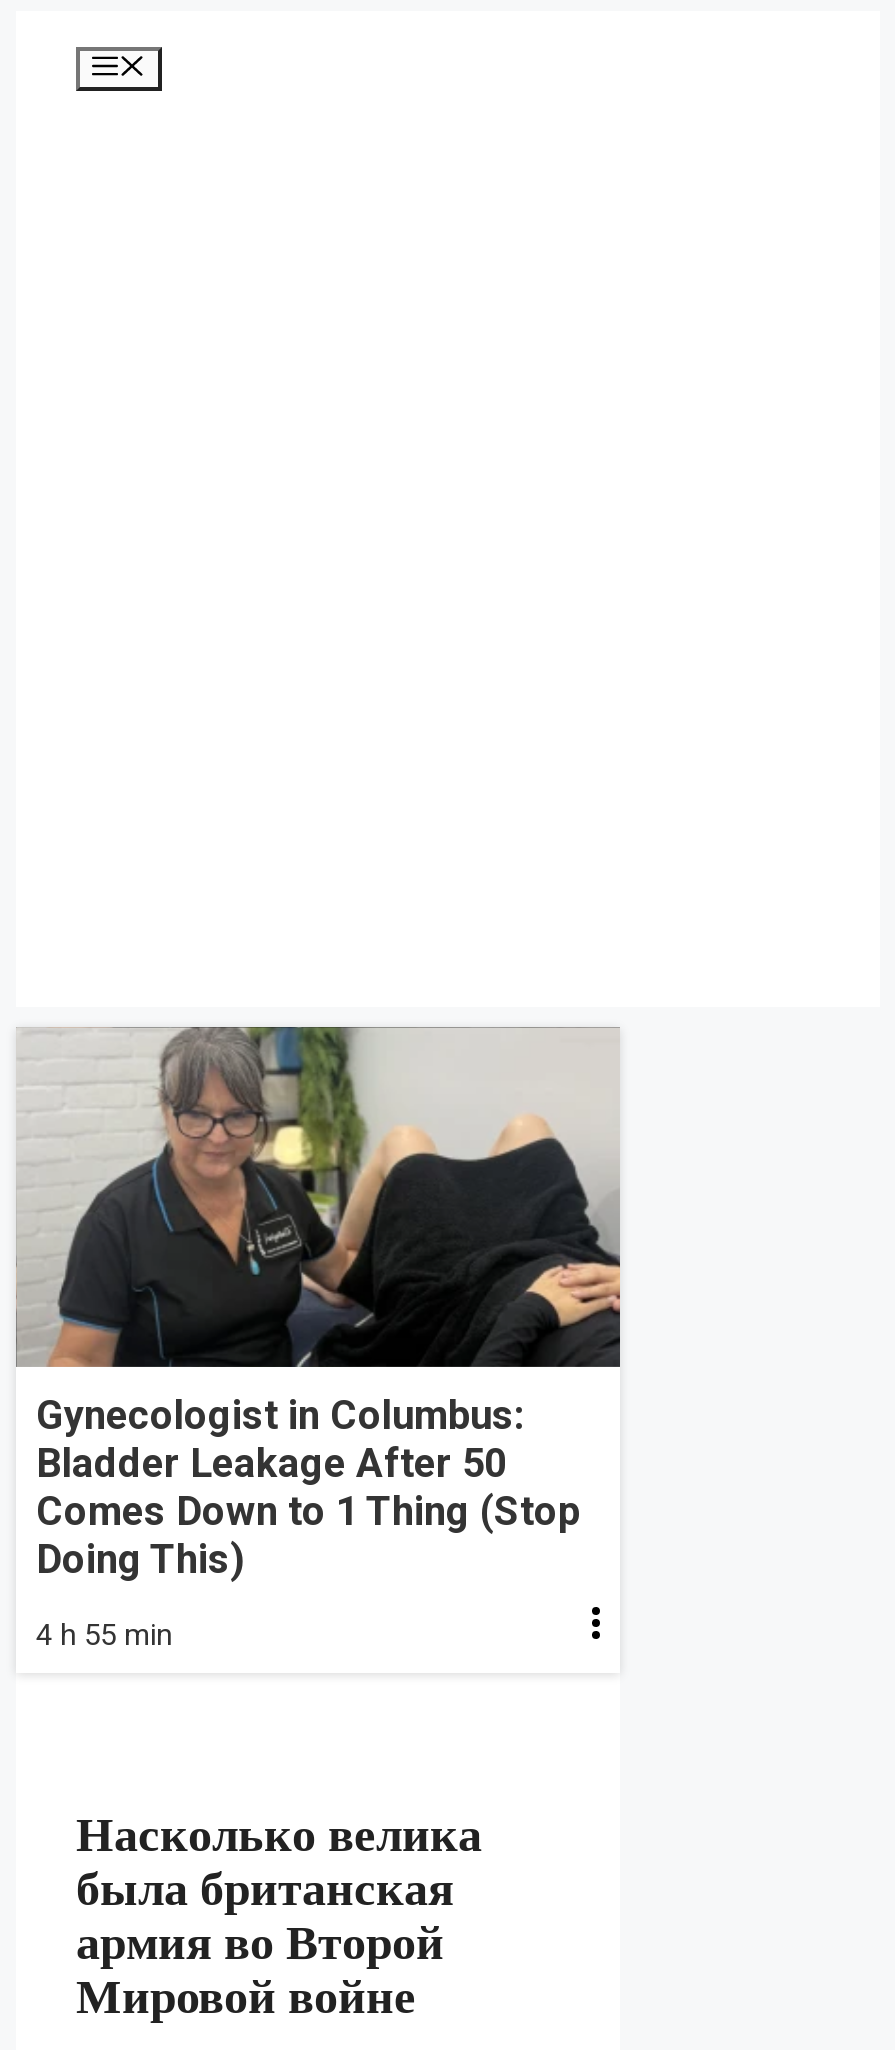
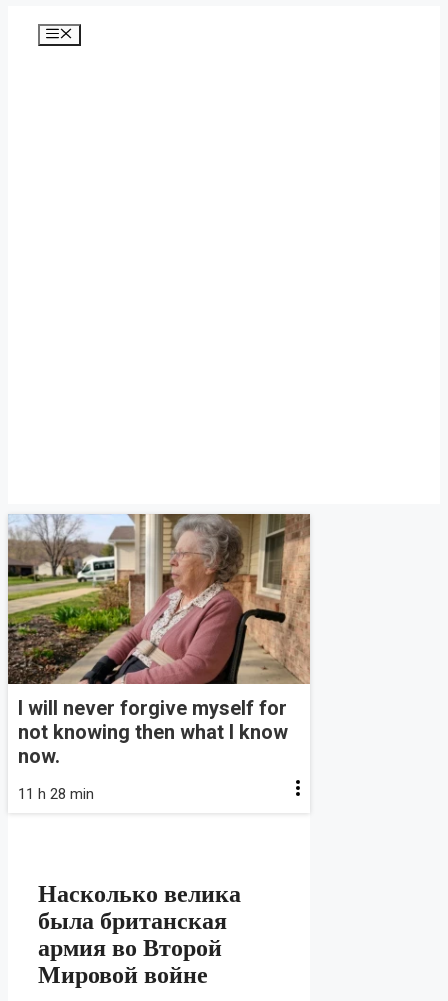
- [image]
- Gynecologist in Columbus:
- Bladder Leakage After 50
- Comes Down to 1 Thing (Stop
- Doing This)
+ [image]
+ I will never forgive myself for
+ not knowing then what I know
+ now.

- 4 h 55 min
+ 11 h 28 min
